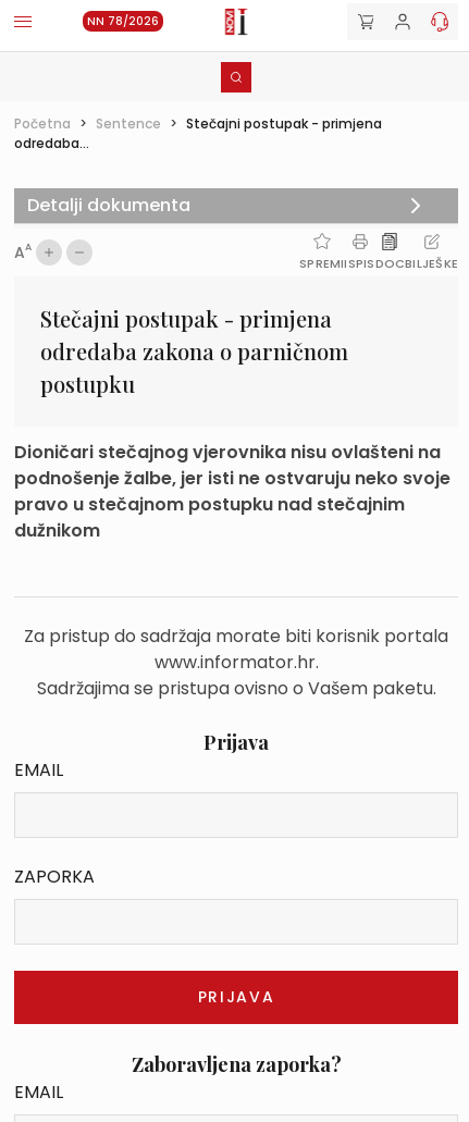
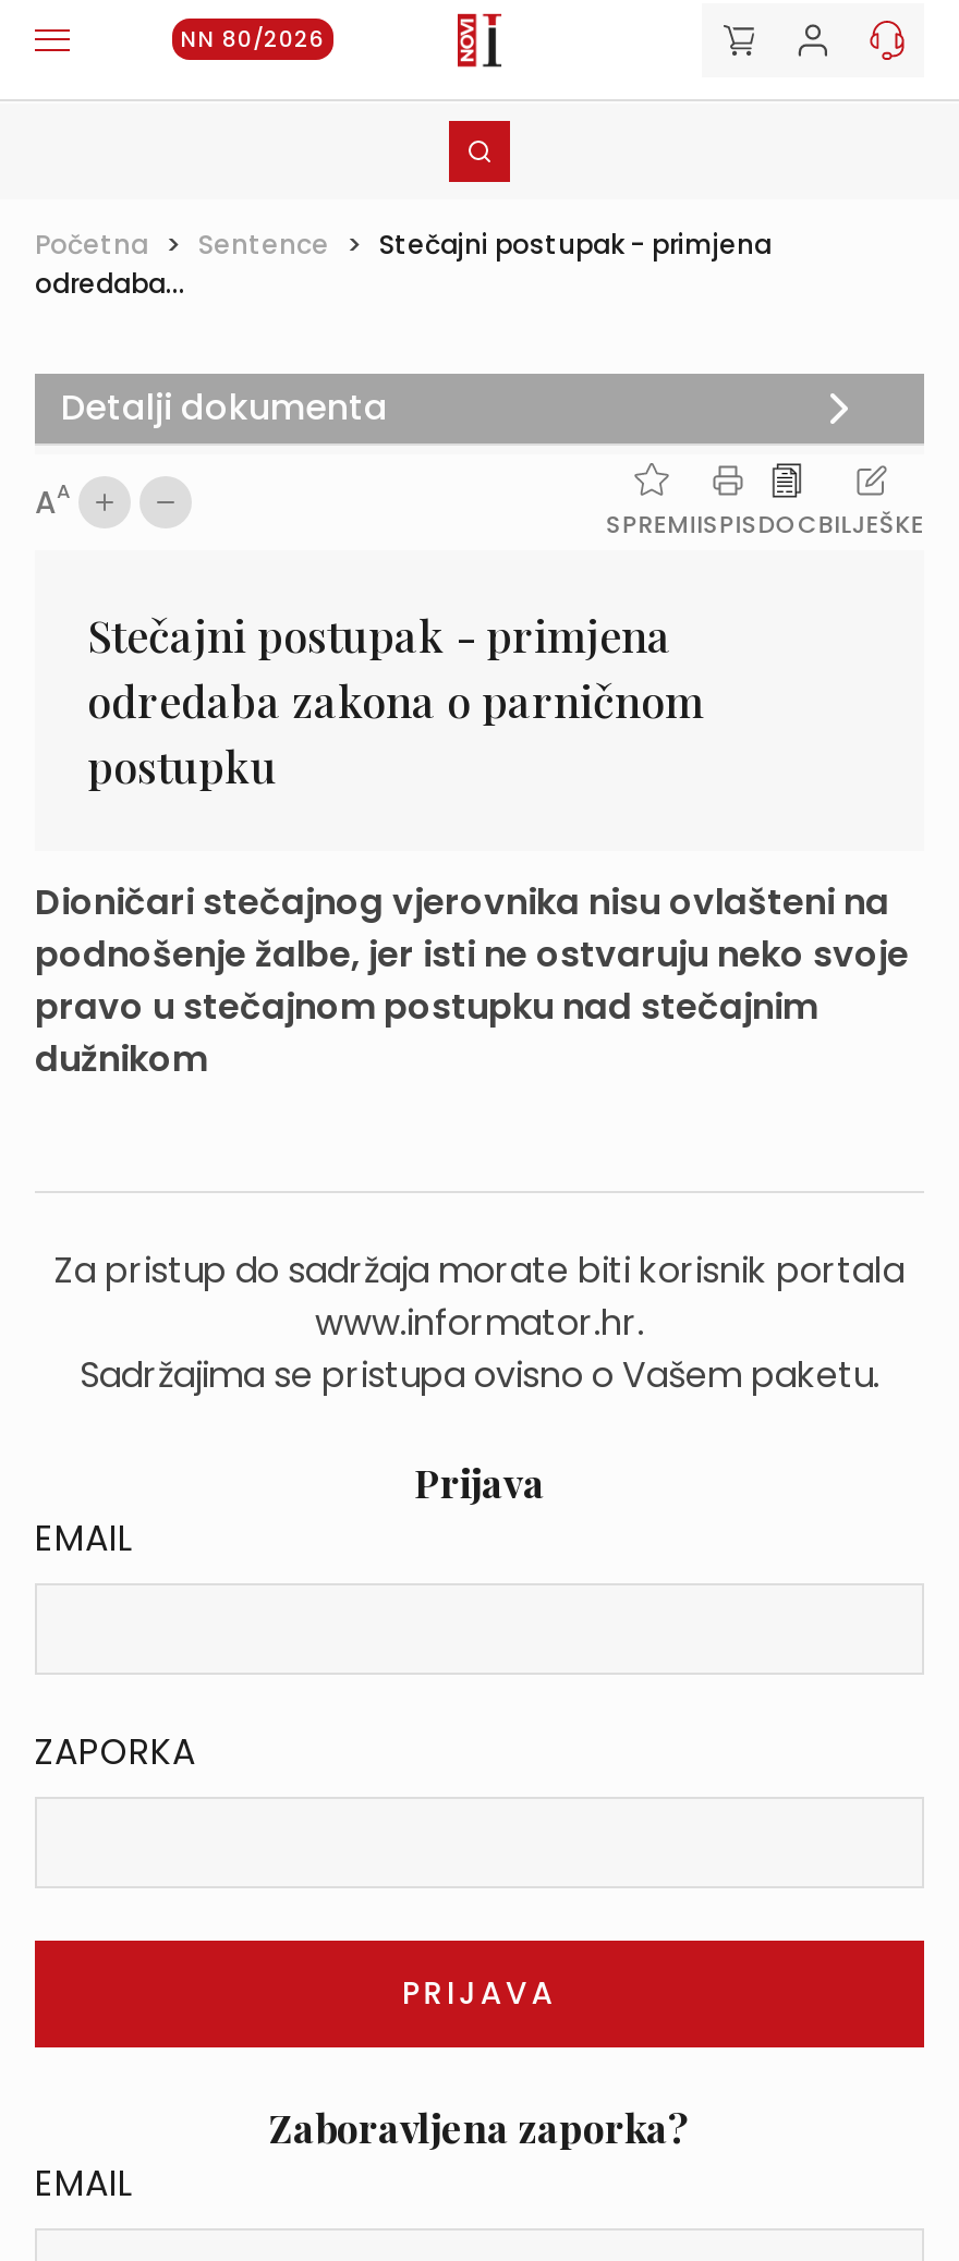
- NN 78/2026
+ NN 80/2026
